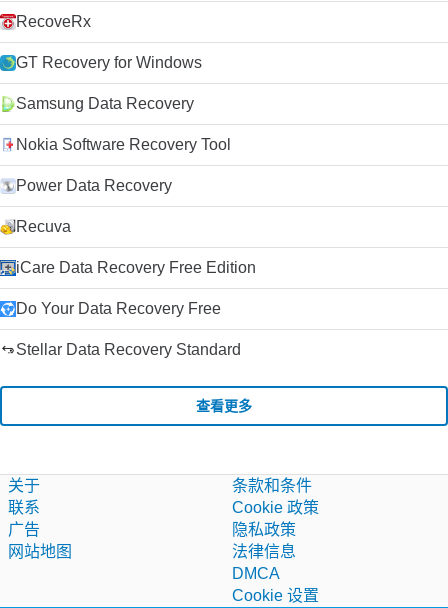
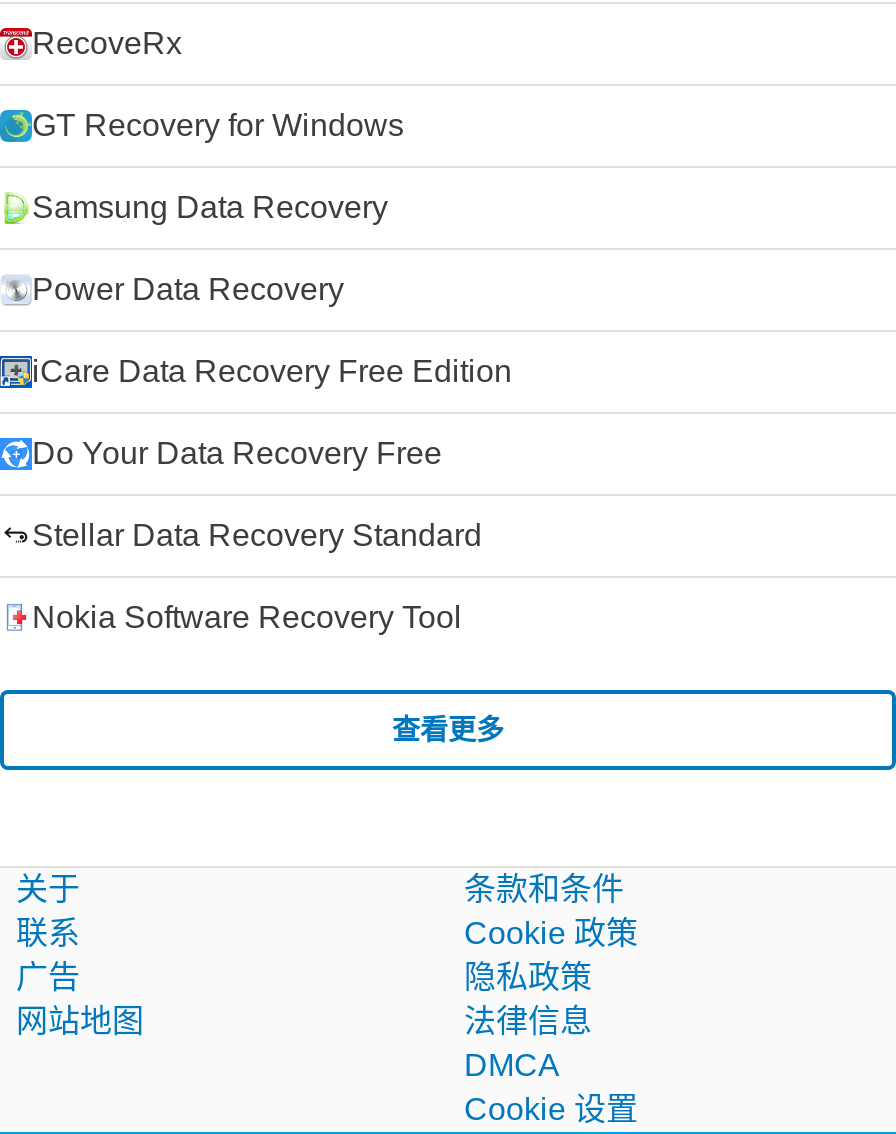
moved down: Nokia Software Recovery Tool

- Recuva

moved up: iCare Data Recovery Free Edition | Do Your Data Recovery Free | Stellar Data Recovery Standard
